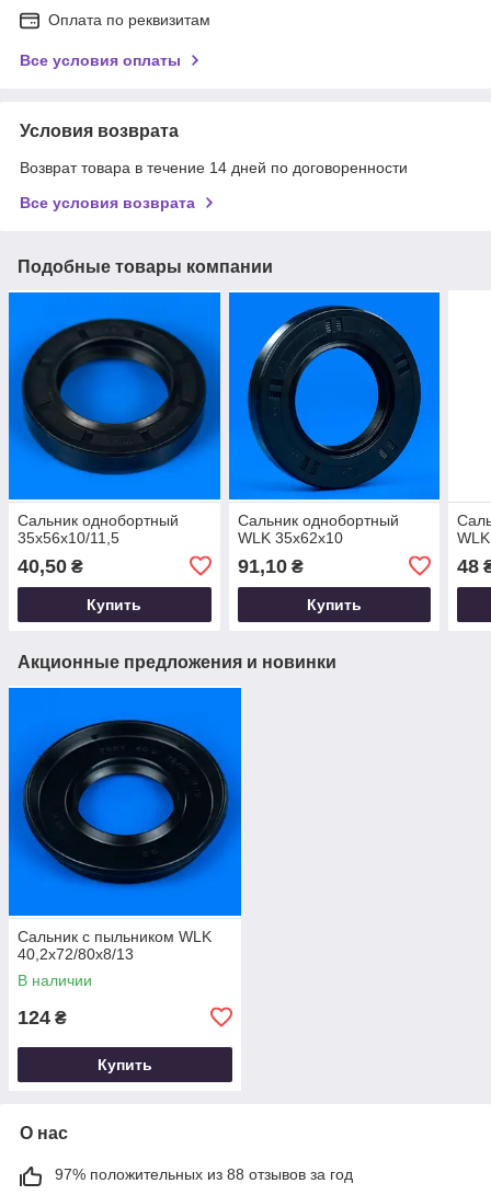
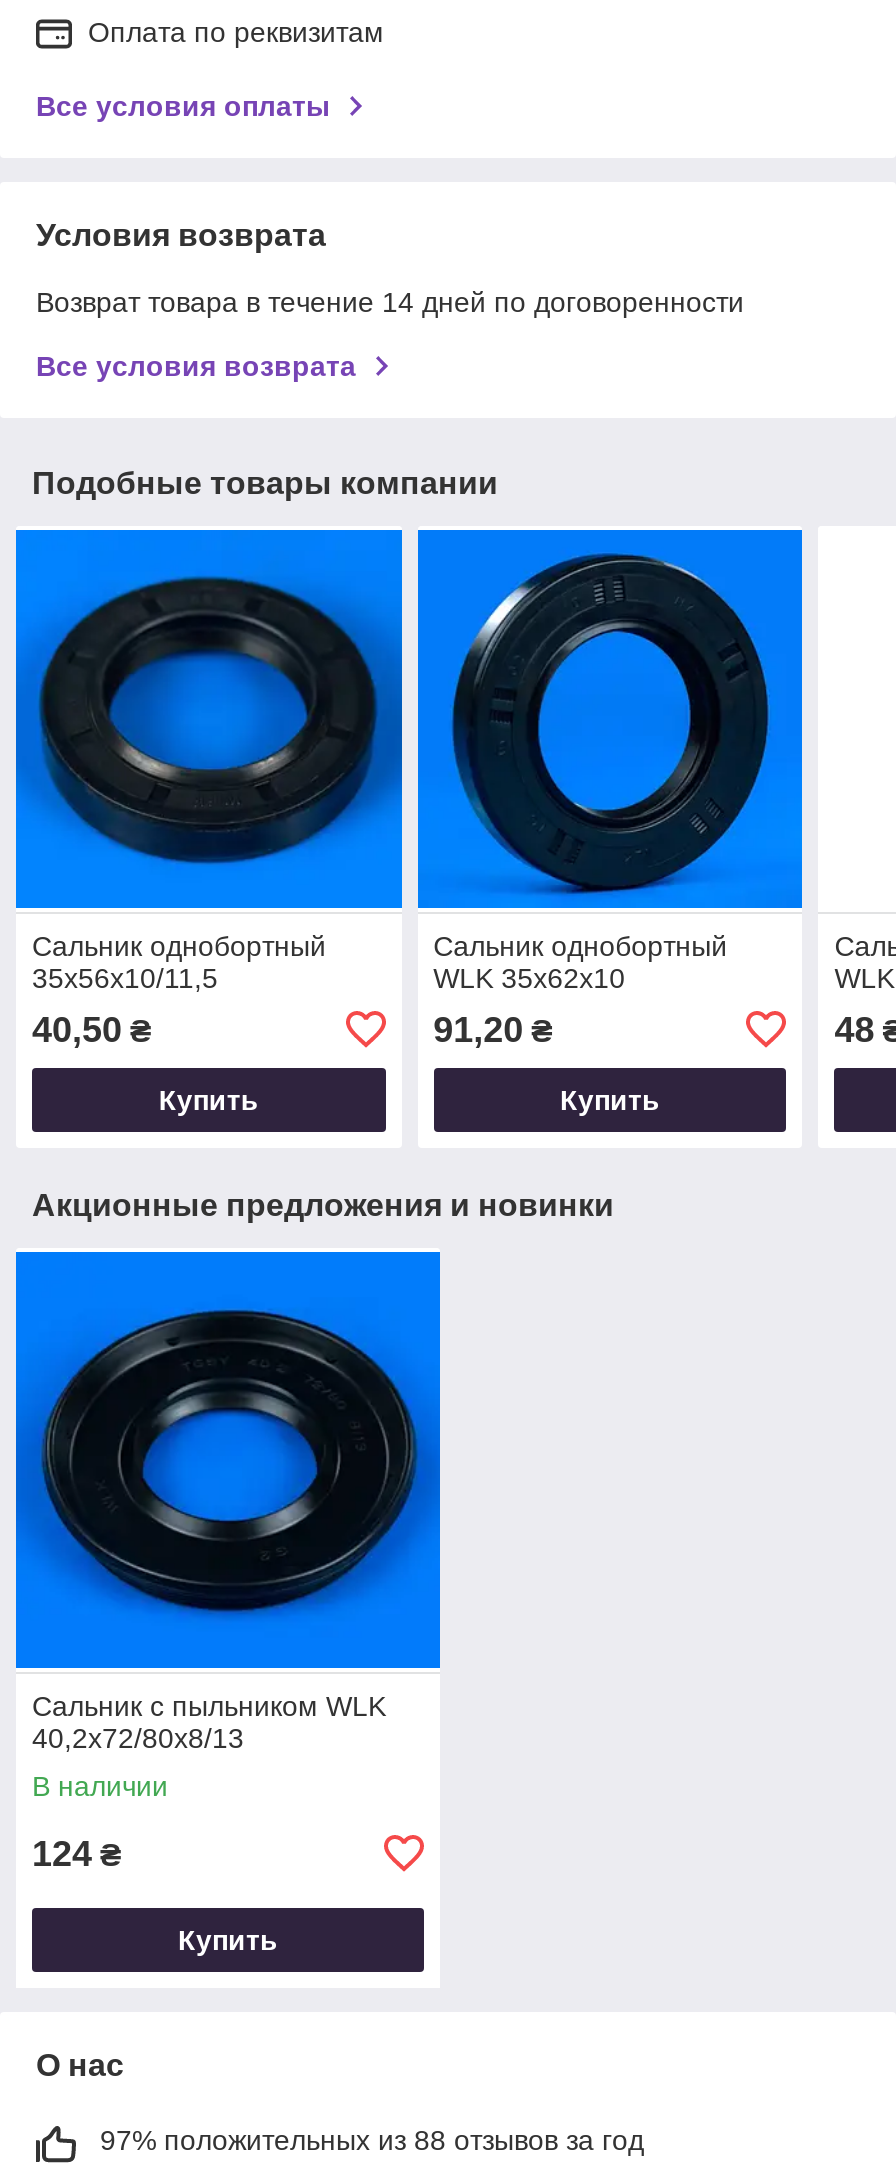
- 91,10 ₴
+ 91,20 ₴
